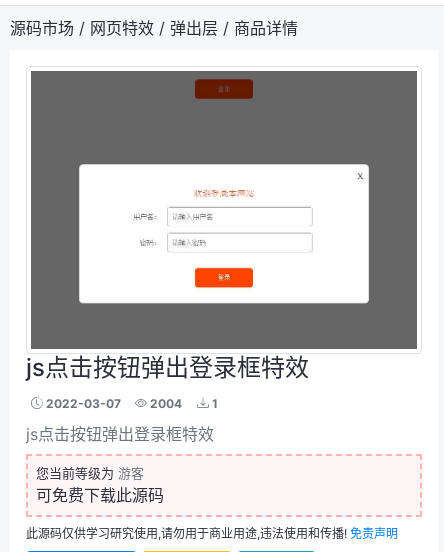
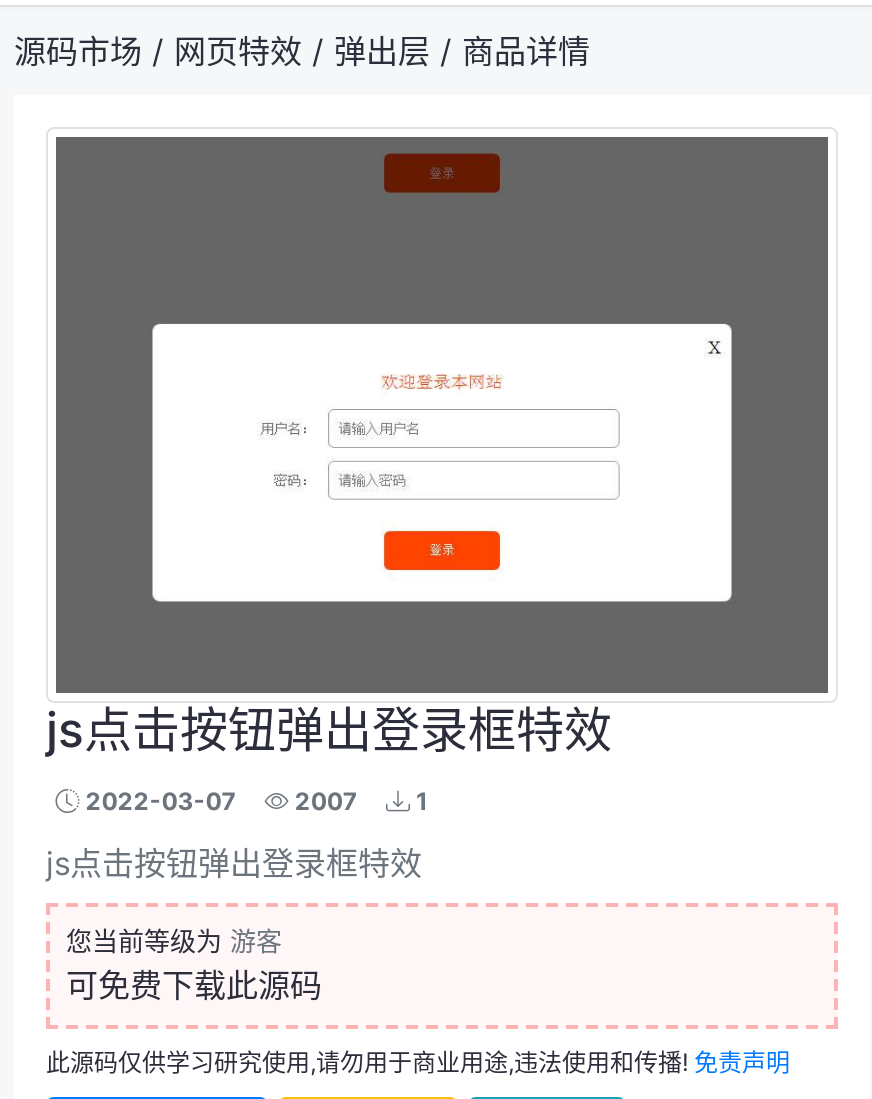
- 2022-03-07 2004 1
+ 2022-03-07 2007 1
